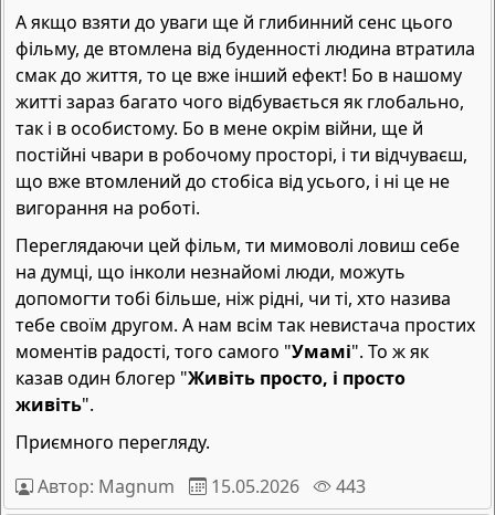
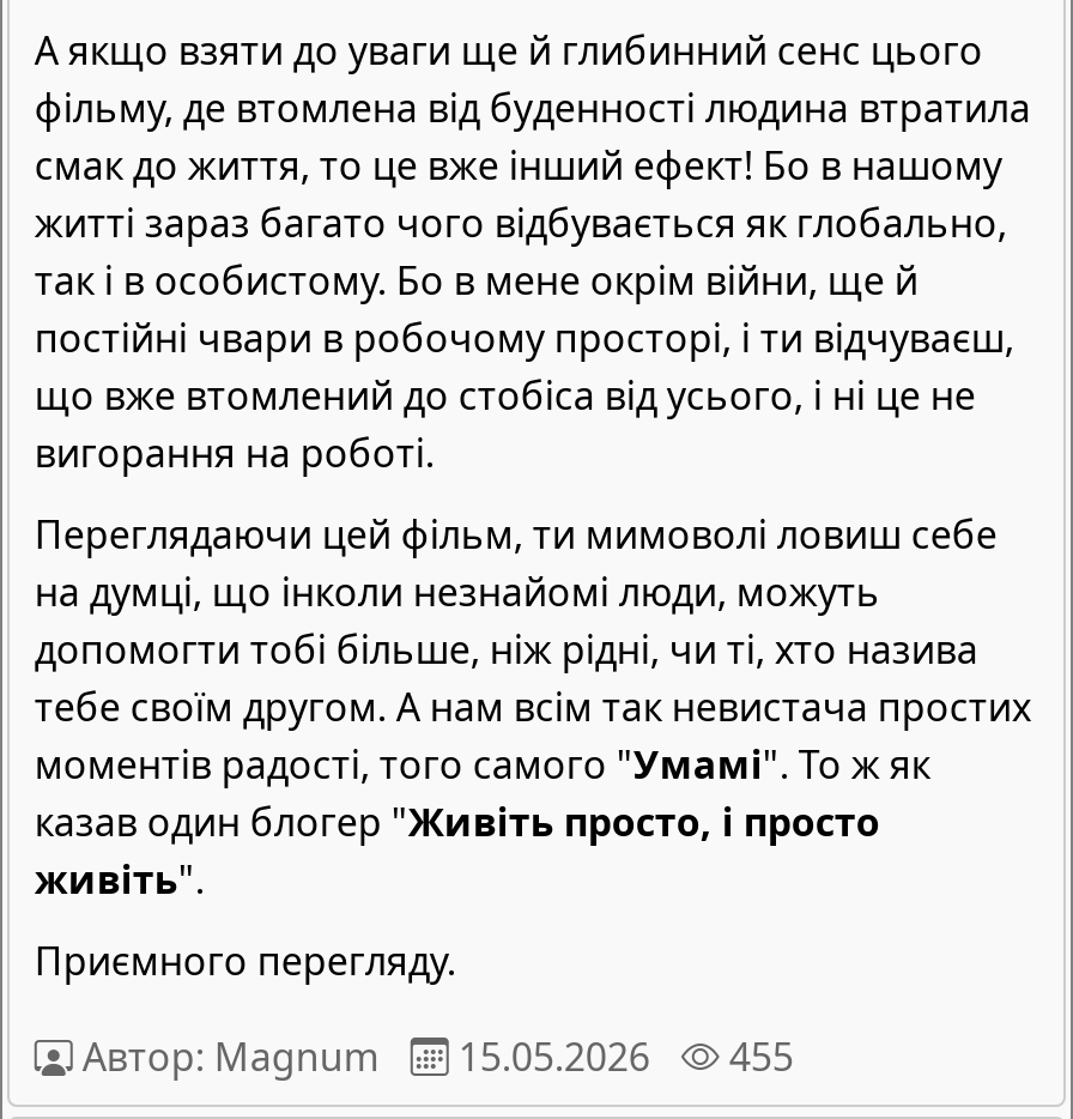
- 443
+ 455
